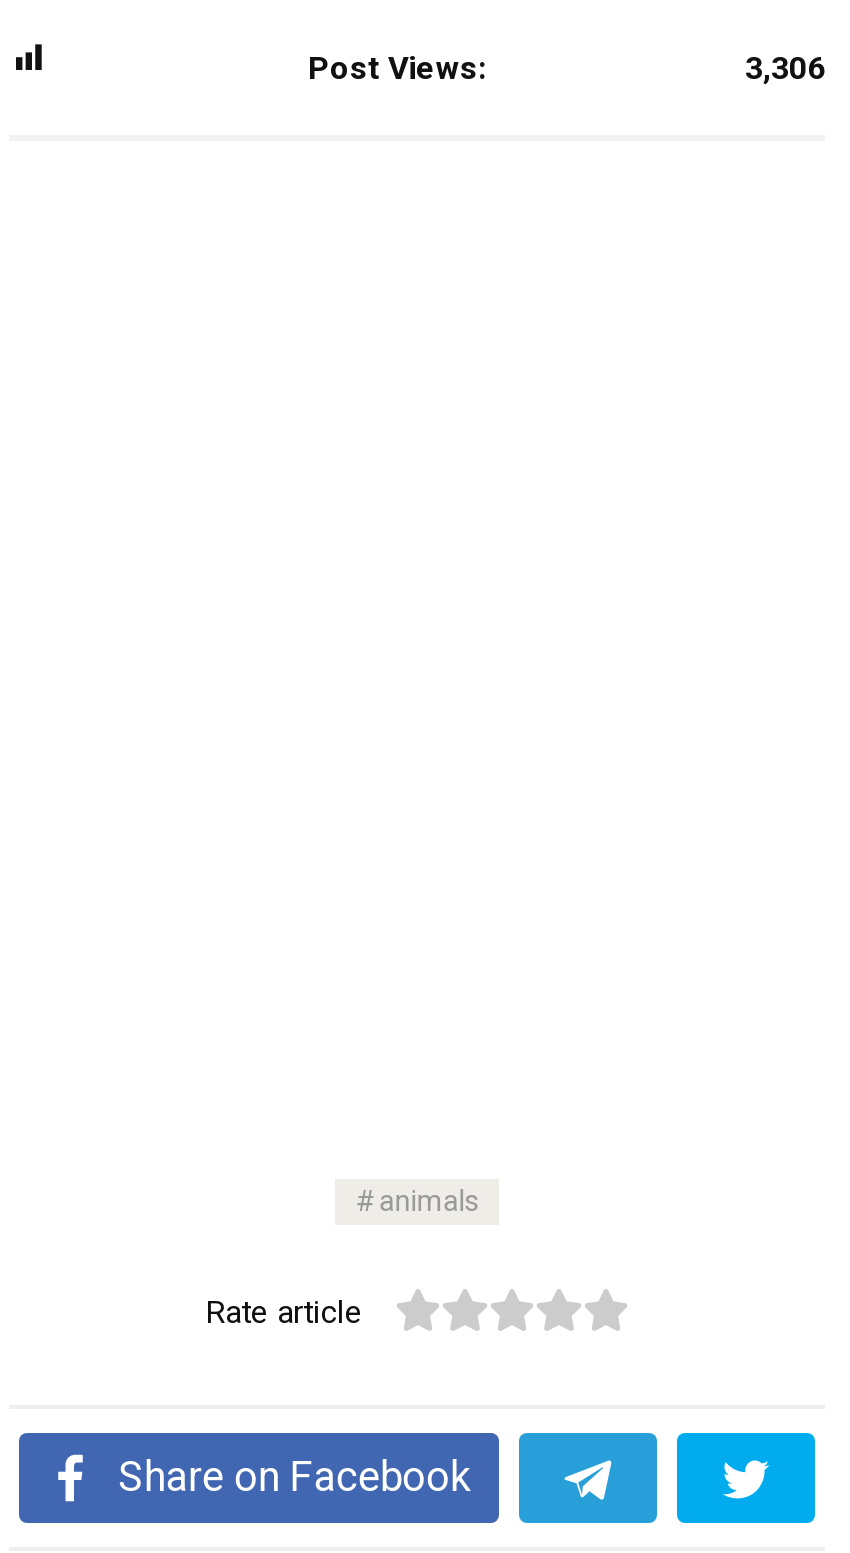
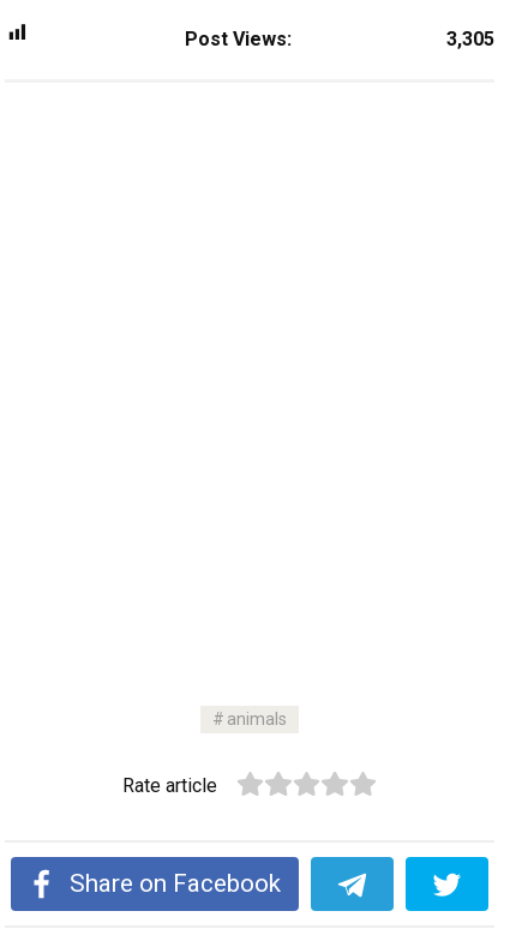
- 3,306
+ 3,305
